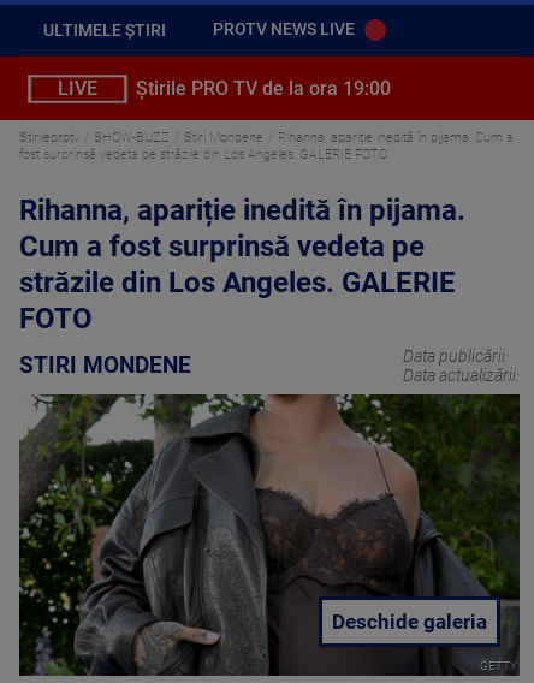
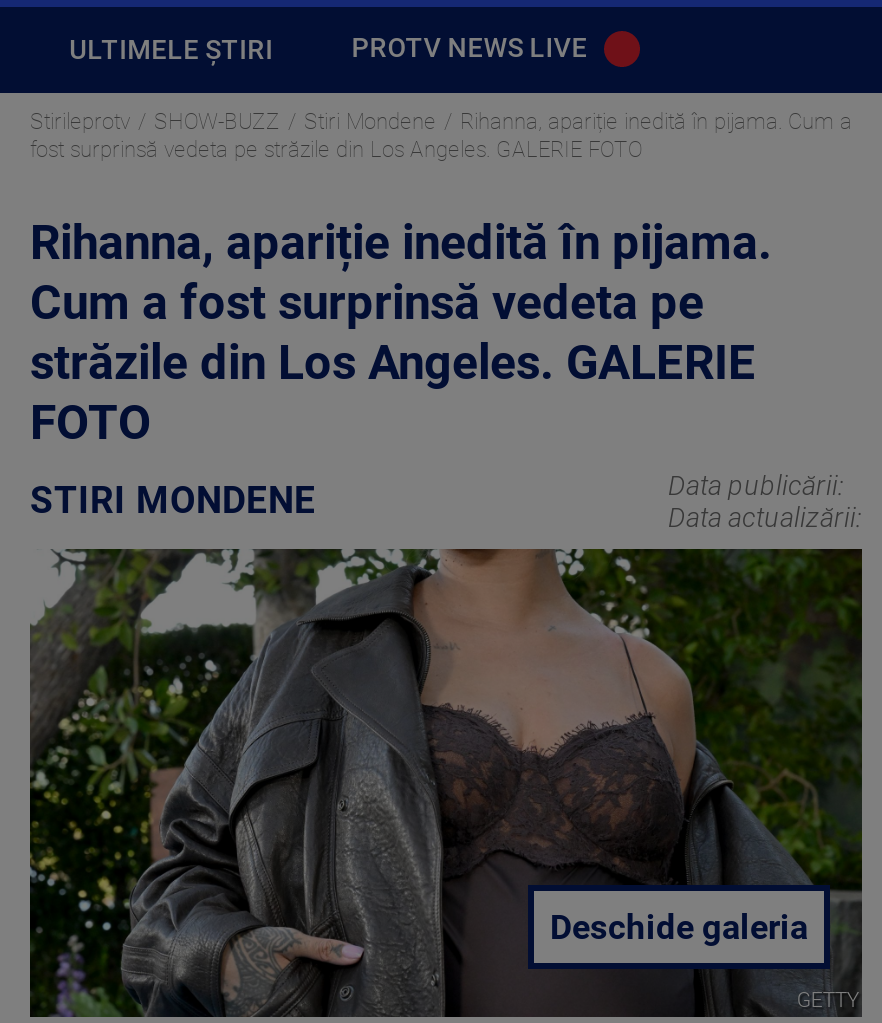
- LIVE
- Știrile PRO TV de la ora 19:00
